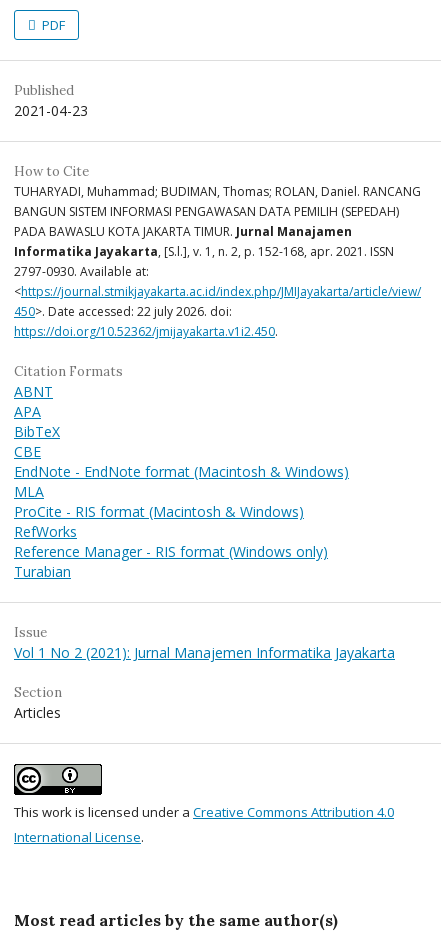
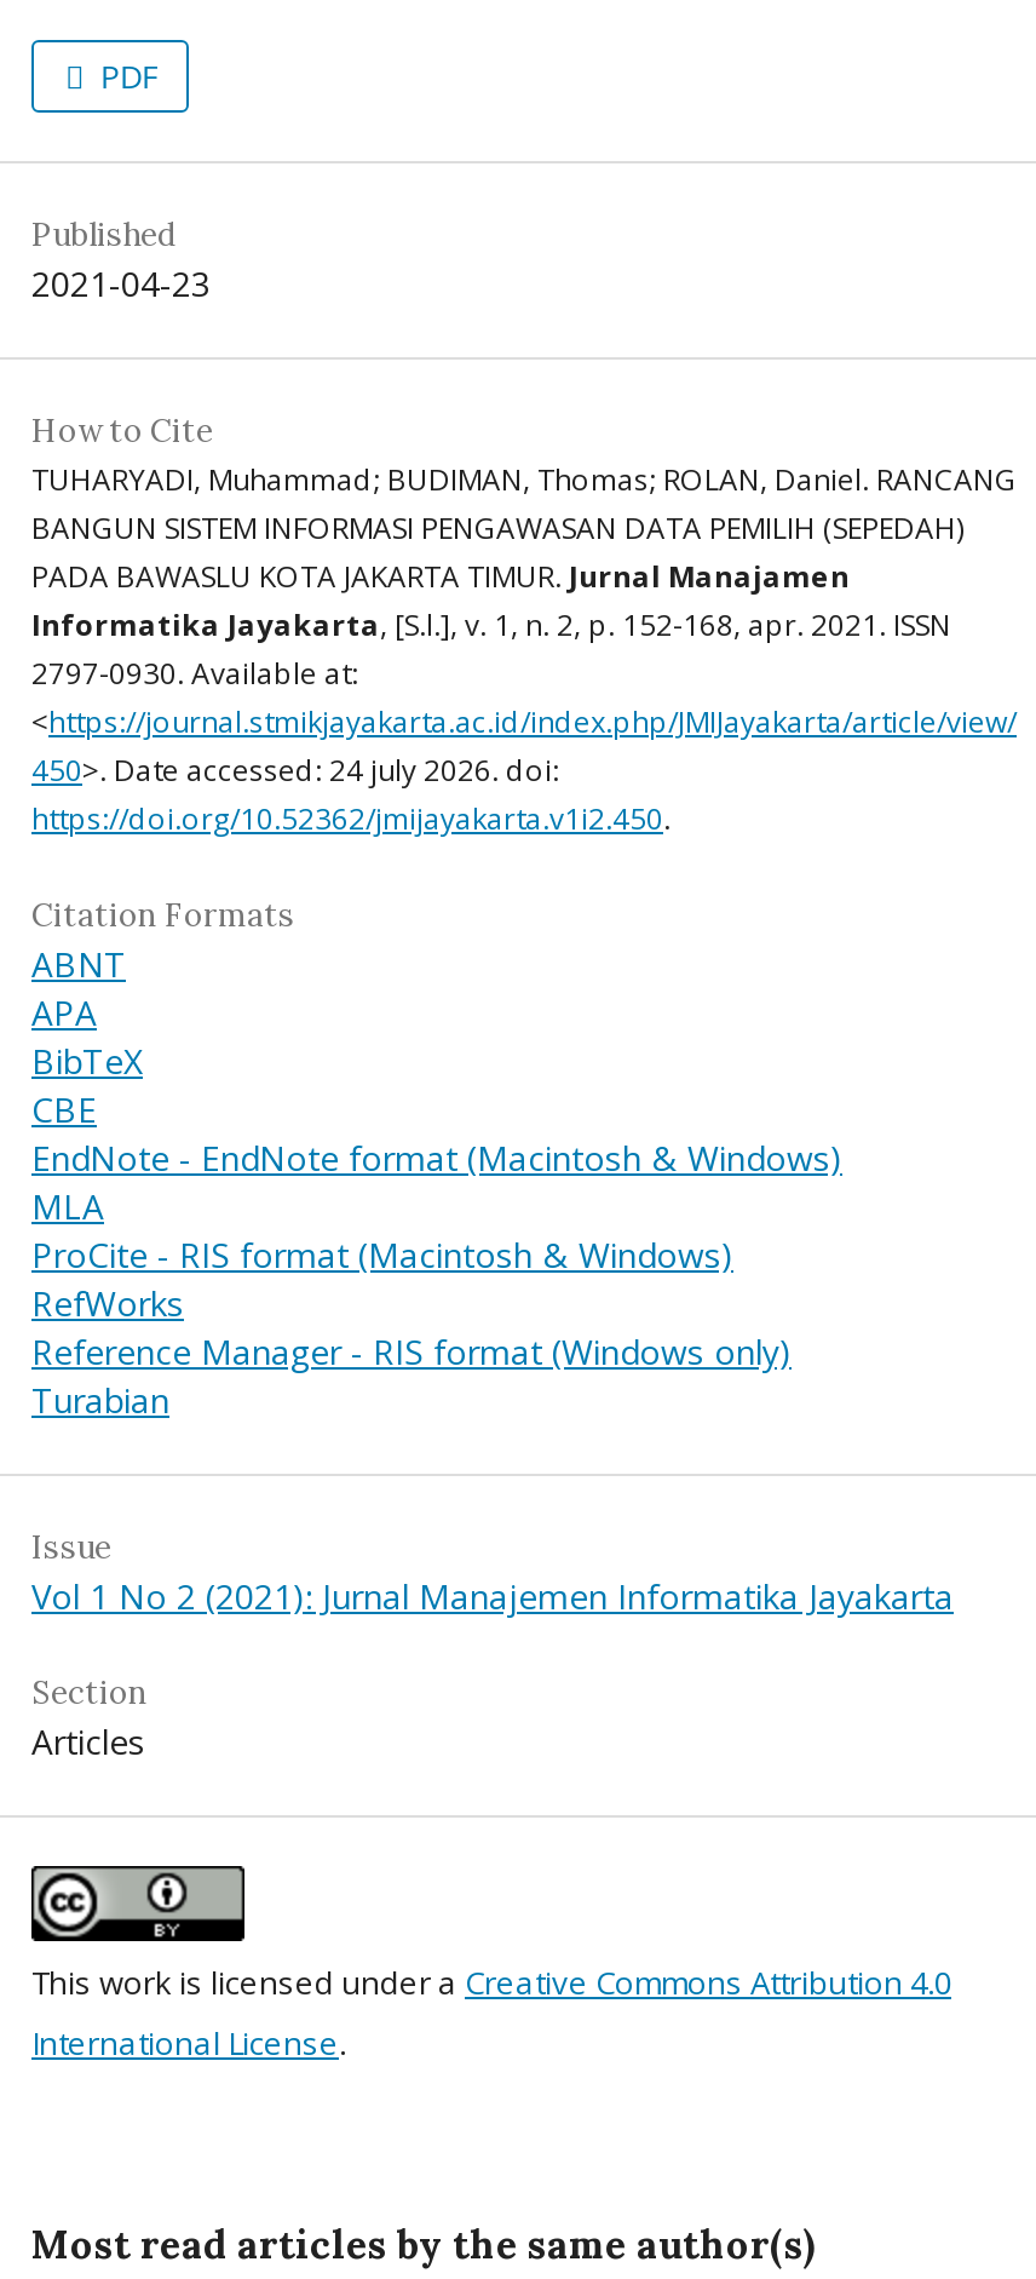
- 450>. Date accessed: 22 july 2026. doi:
+ 450>. Date accessed: 24 july 2026. doi:
